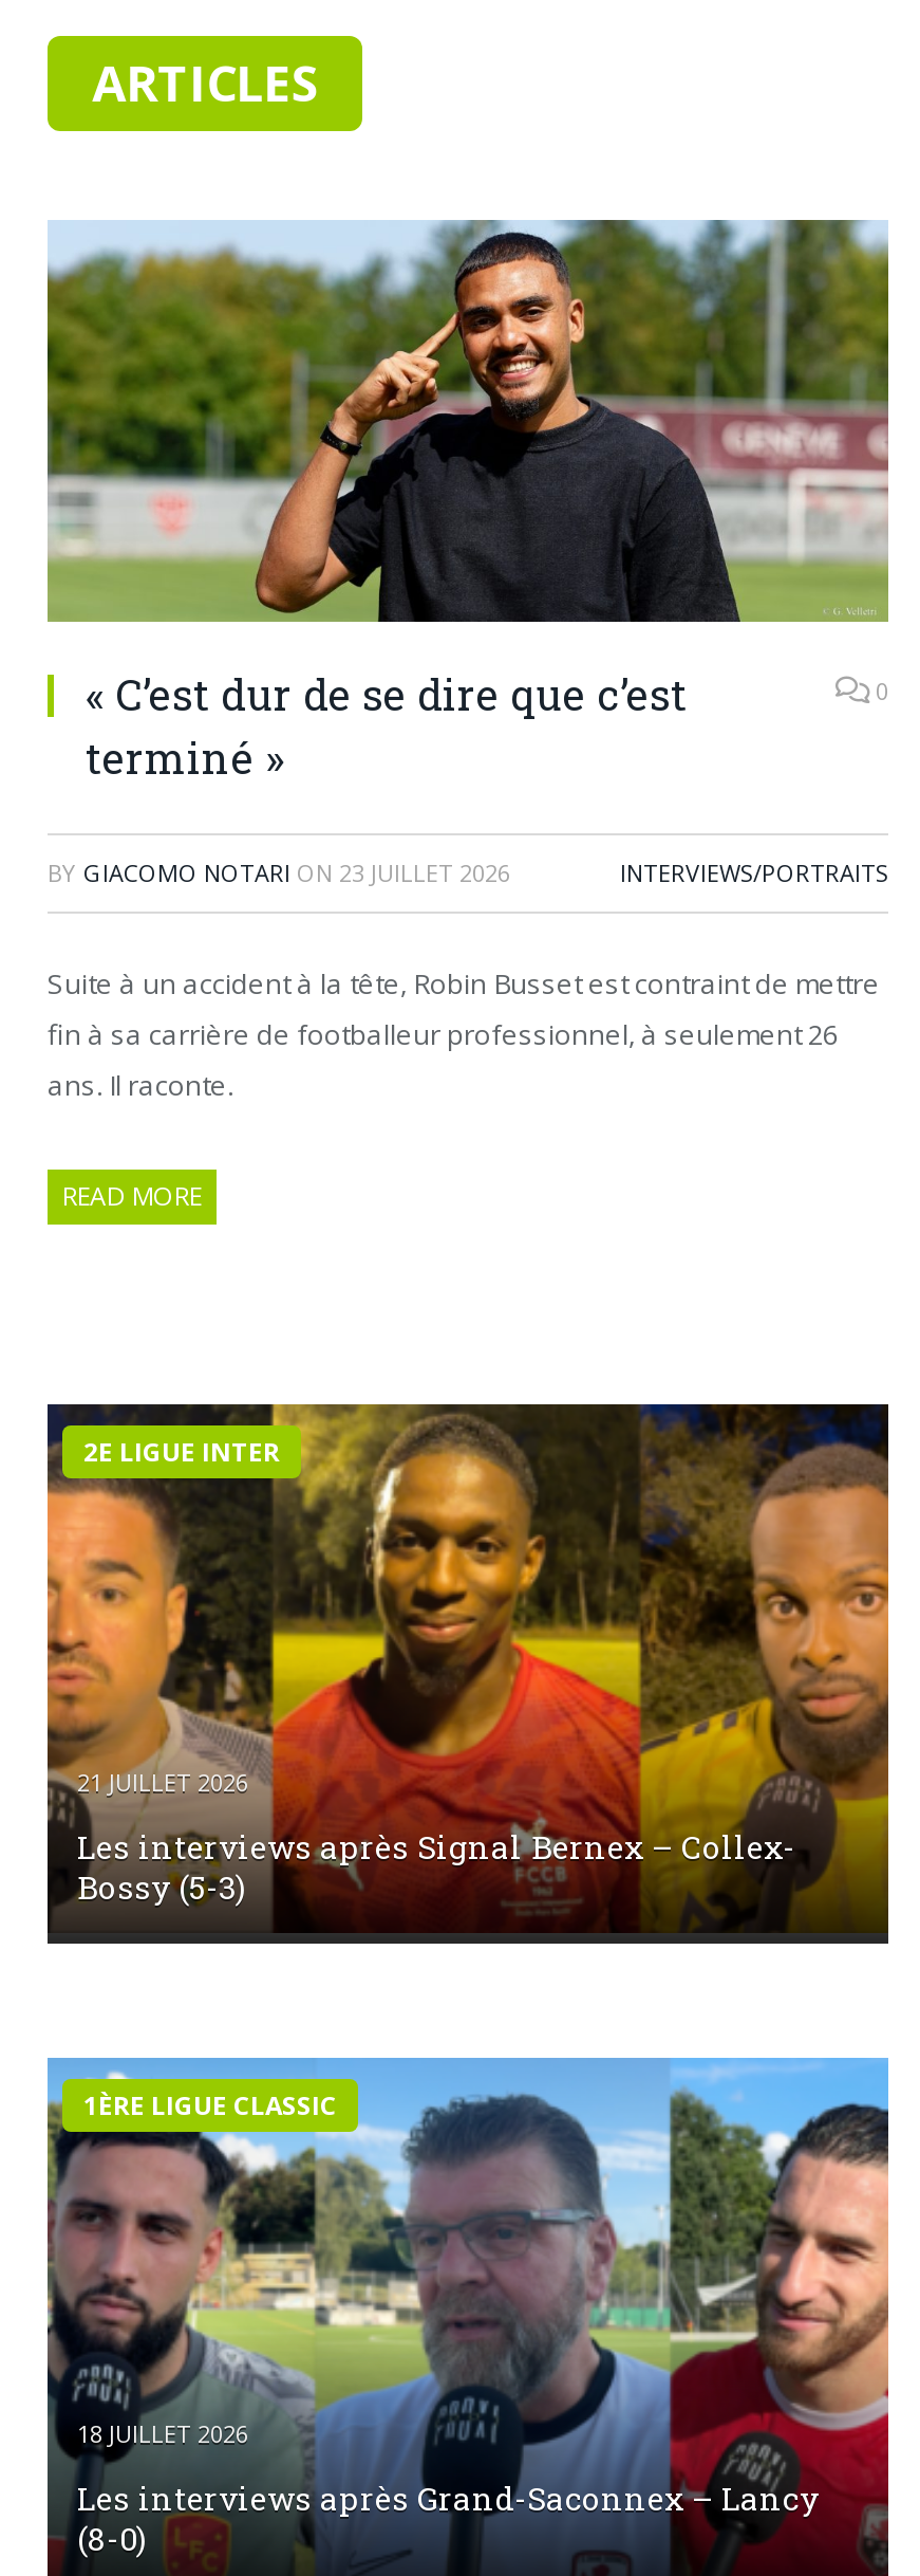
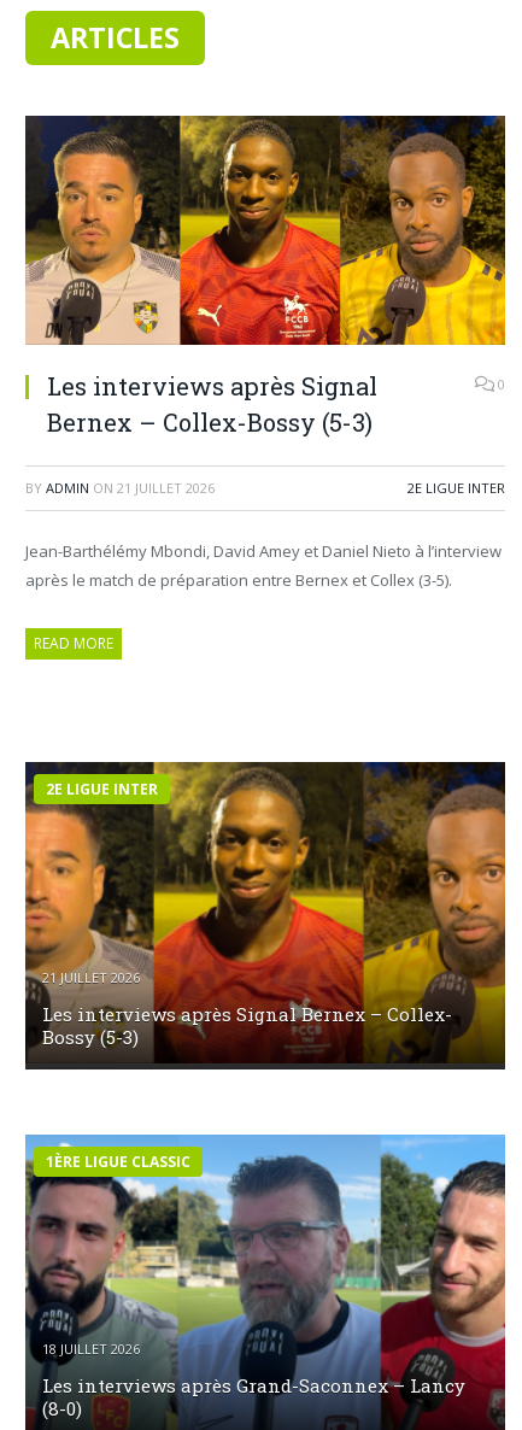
- [image]
- « C’est dur de se dire que c’est
- terminé »
+ [image]
+ Les interviews après Signal
+ Bernex – Collex-Bossy (5-3)

- BY GIACOMO NOTARI ON 23 JUILLET 2026
- INTERVIEWS/PORTRAITS
+ BY ADMIN ON 21 JUILLET 2026
+ 2E LIGUE INTER

- Suite à un accident à la tête, Robin Busset est contraint de mettre
- fin à sa carrière de footballeur professionnel, à seulement 26
- ans. Il raconte.
+ Jean-Barthélémy Mbondi, David Amey et Daniel Nieto à l’interview
+ après le match de préparation entre Bernex et Collex (3-5).
